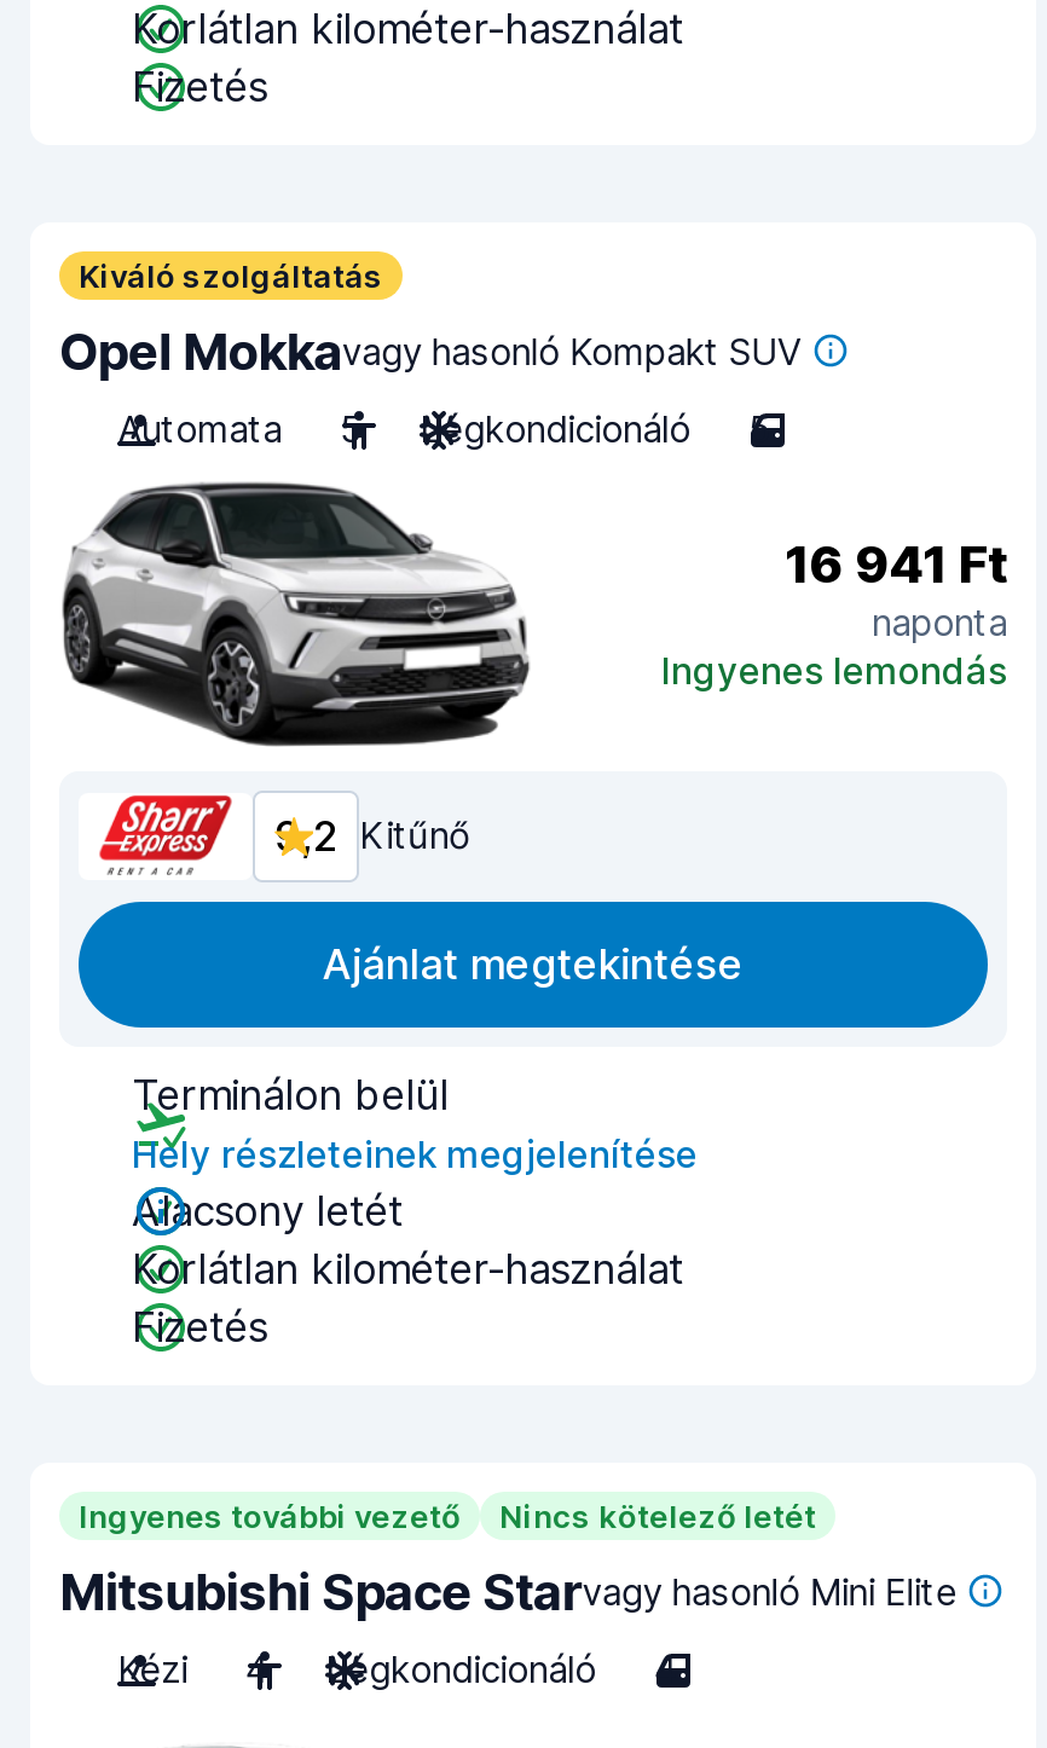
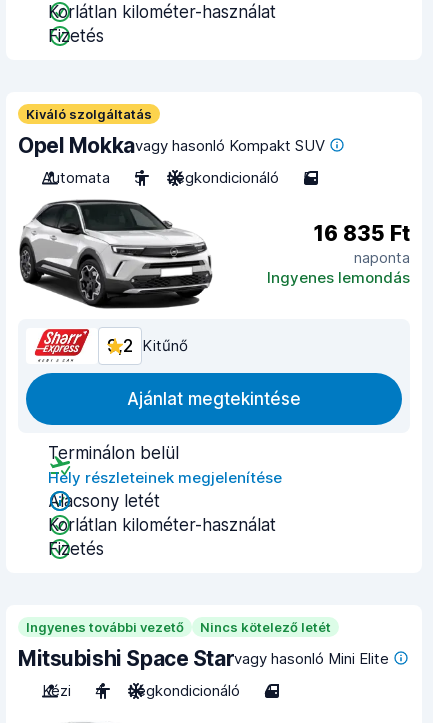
- 16 941 Ft
+ 16 835 Ft
